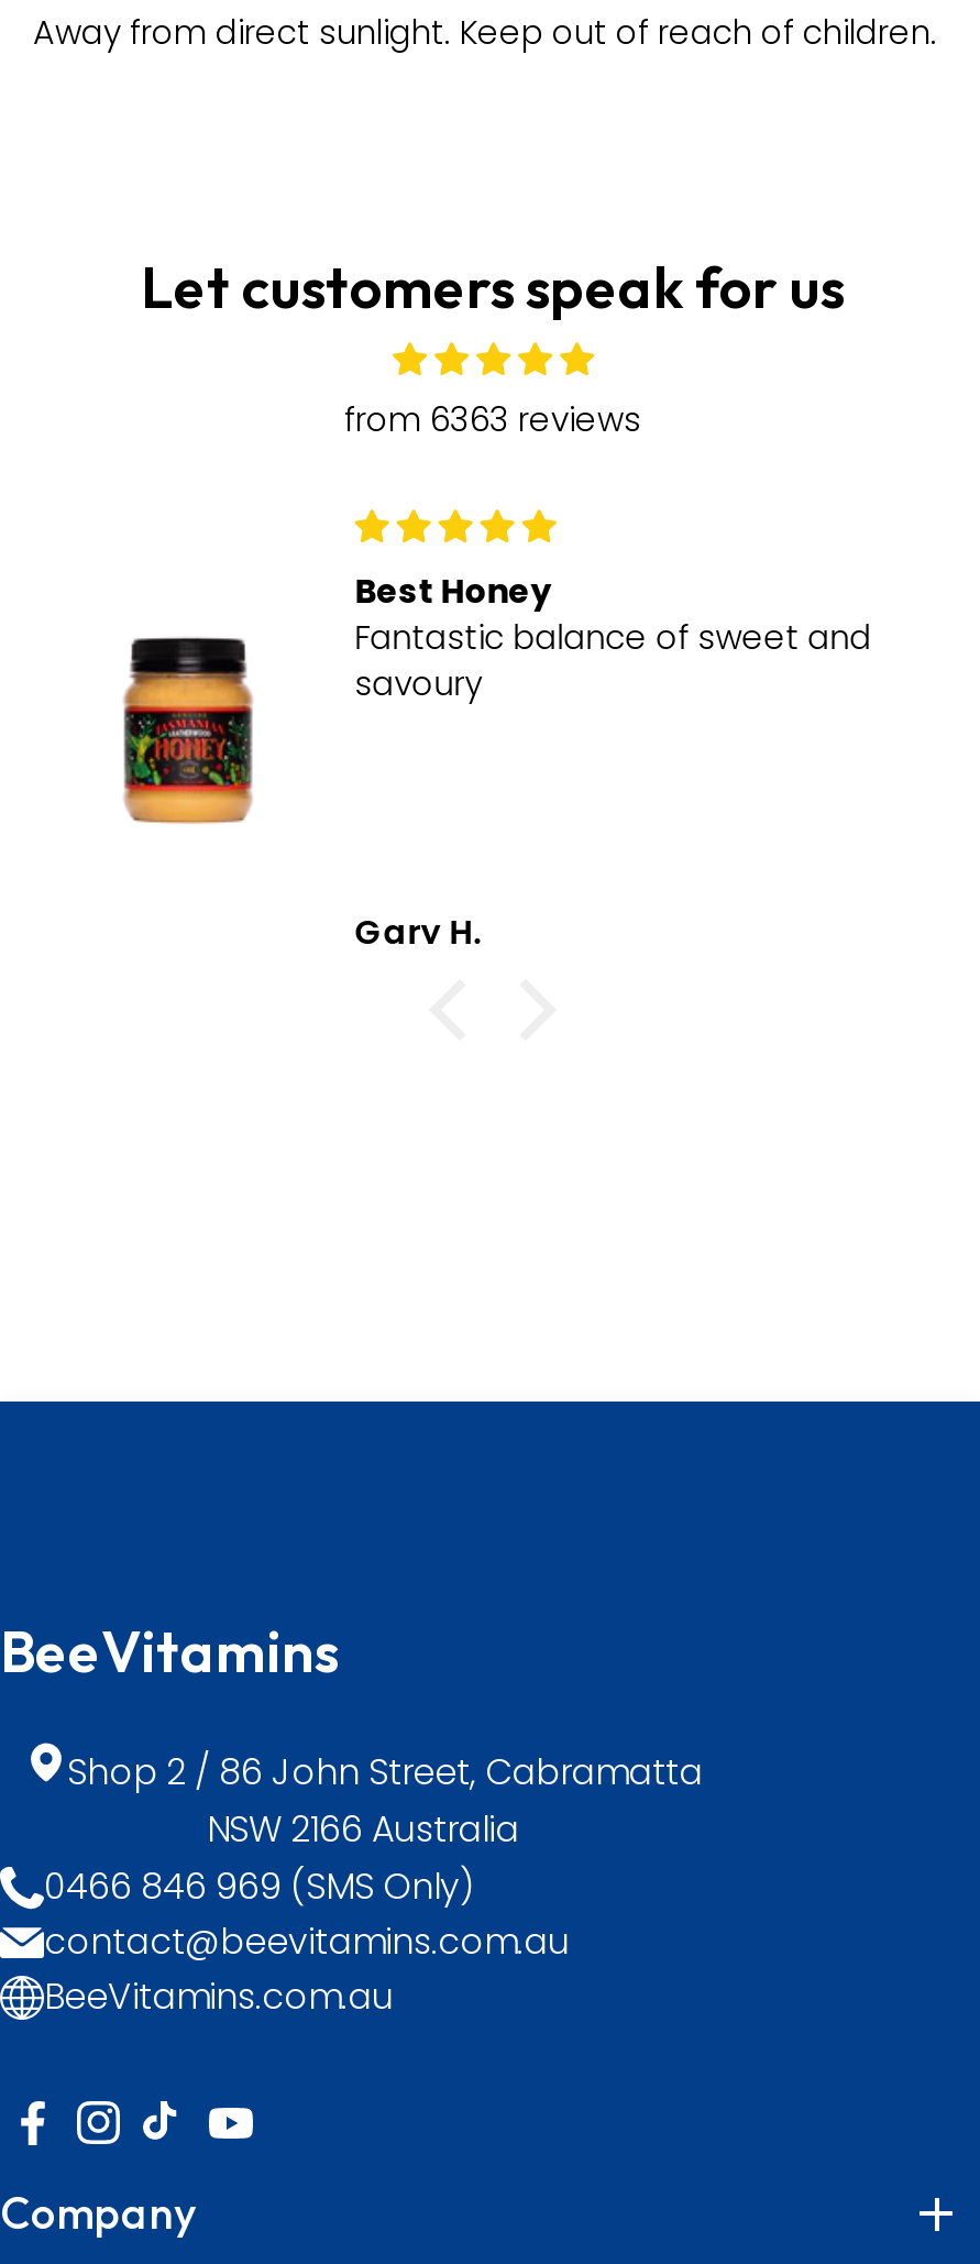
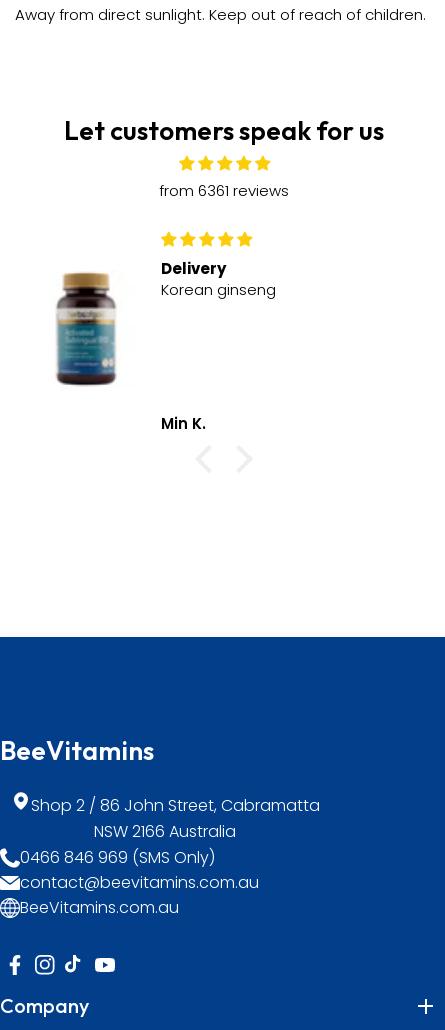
- from 6363 reviews
+ from 6361 reviews

- Best Honey
- Fantastic balance of sweet and
- savoury
+ Delivery
+ Korean ginseng

- [image]
+ [image]

- Gary H.
+ Min K.
